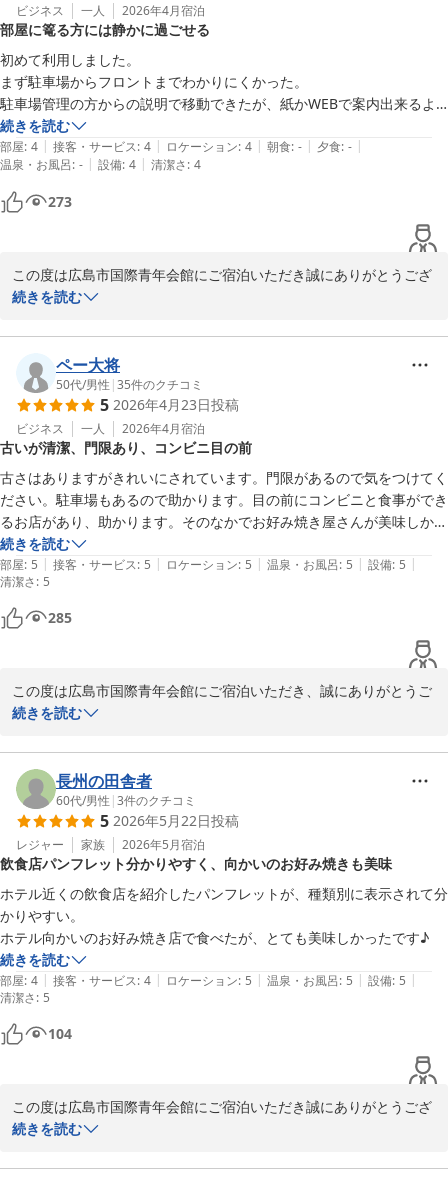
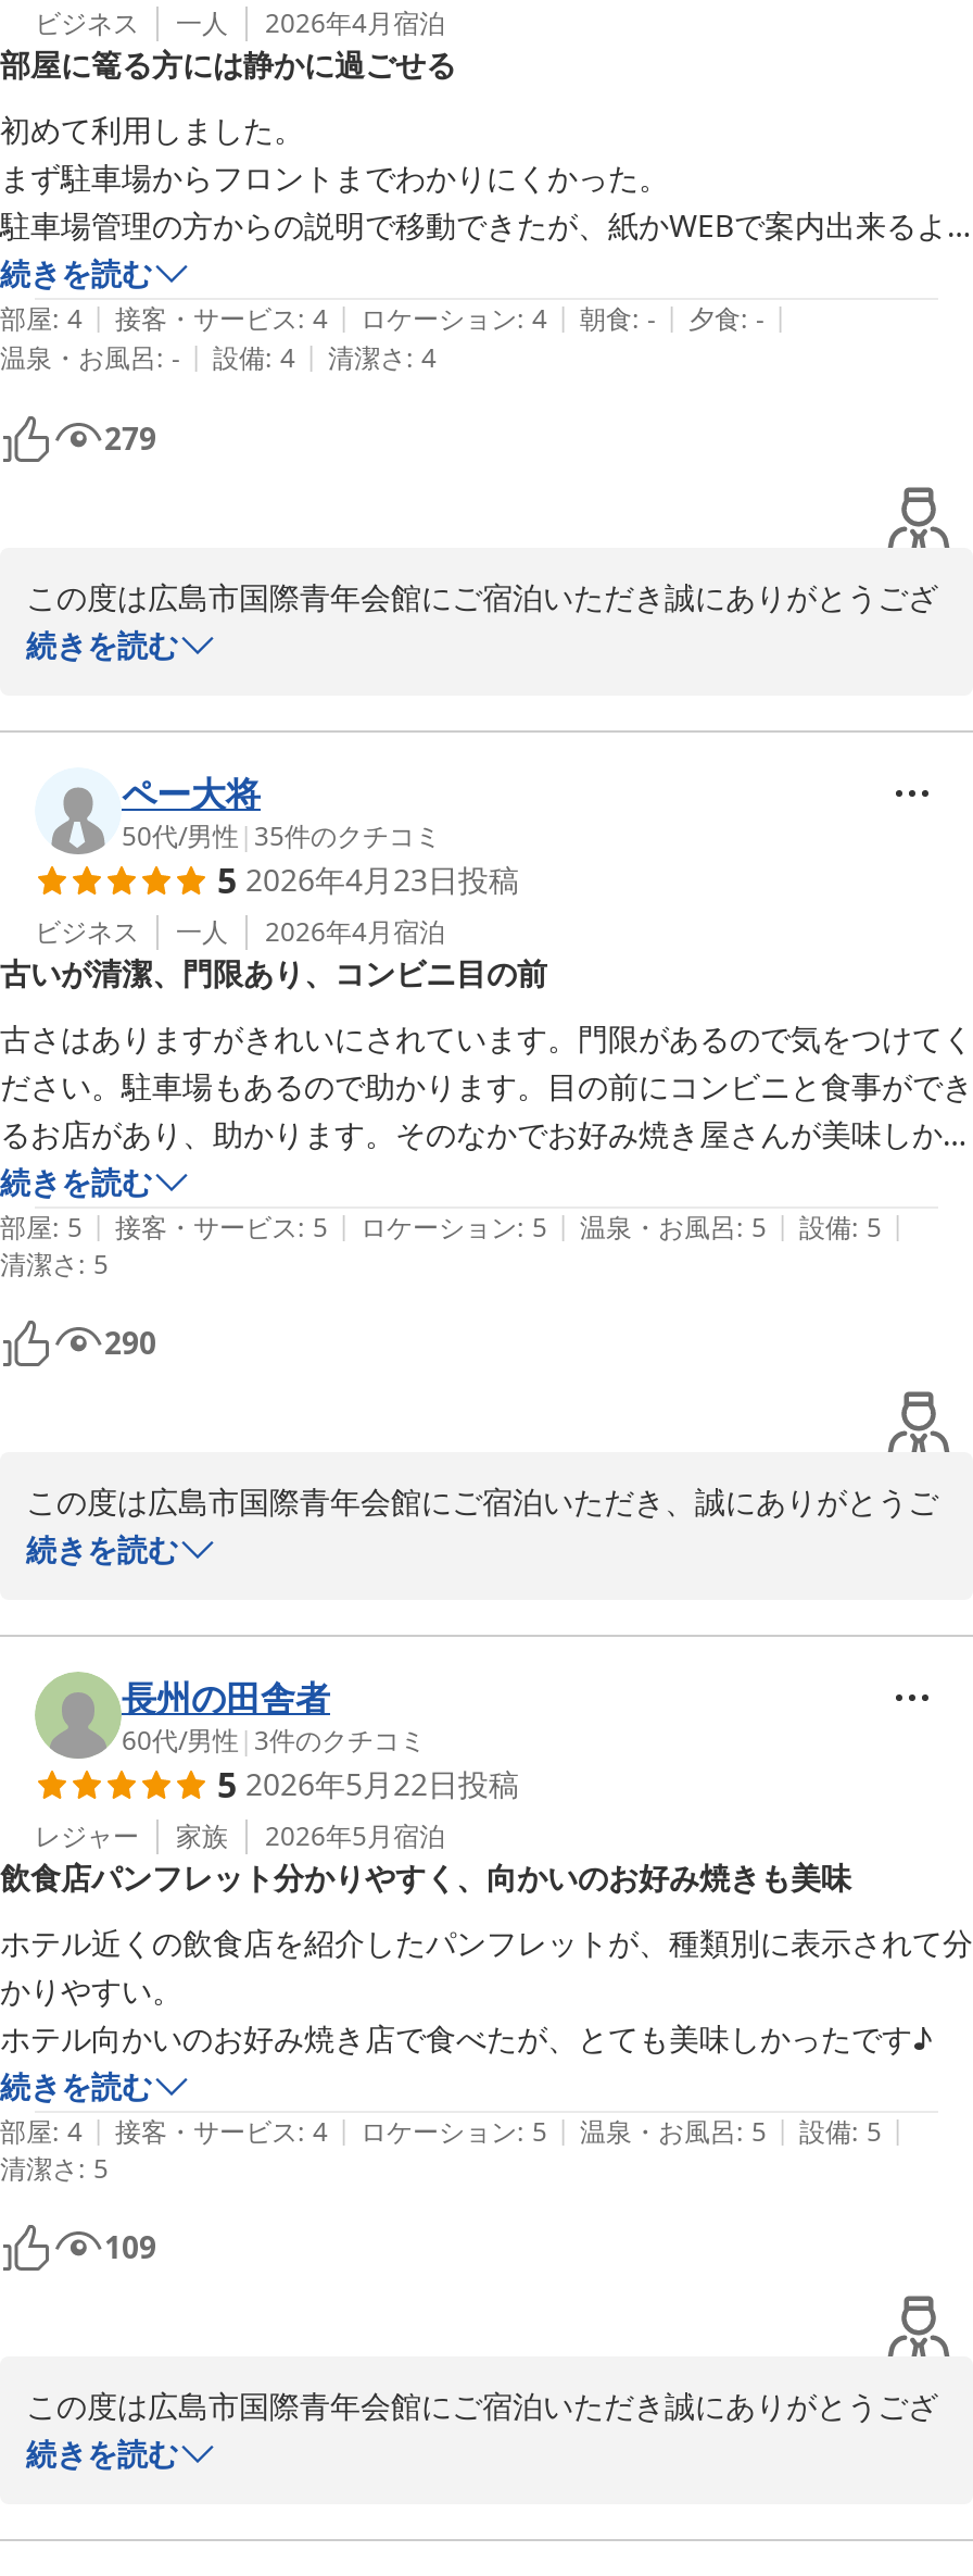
- 273
+ 279

- 285
+ 290

- 104
+ 109
